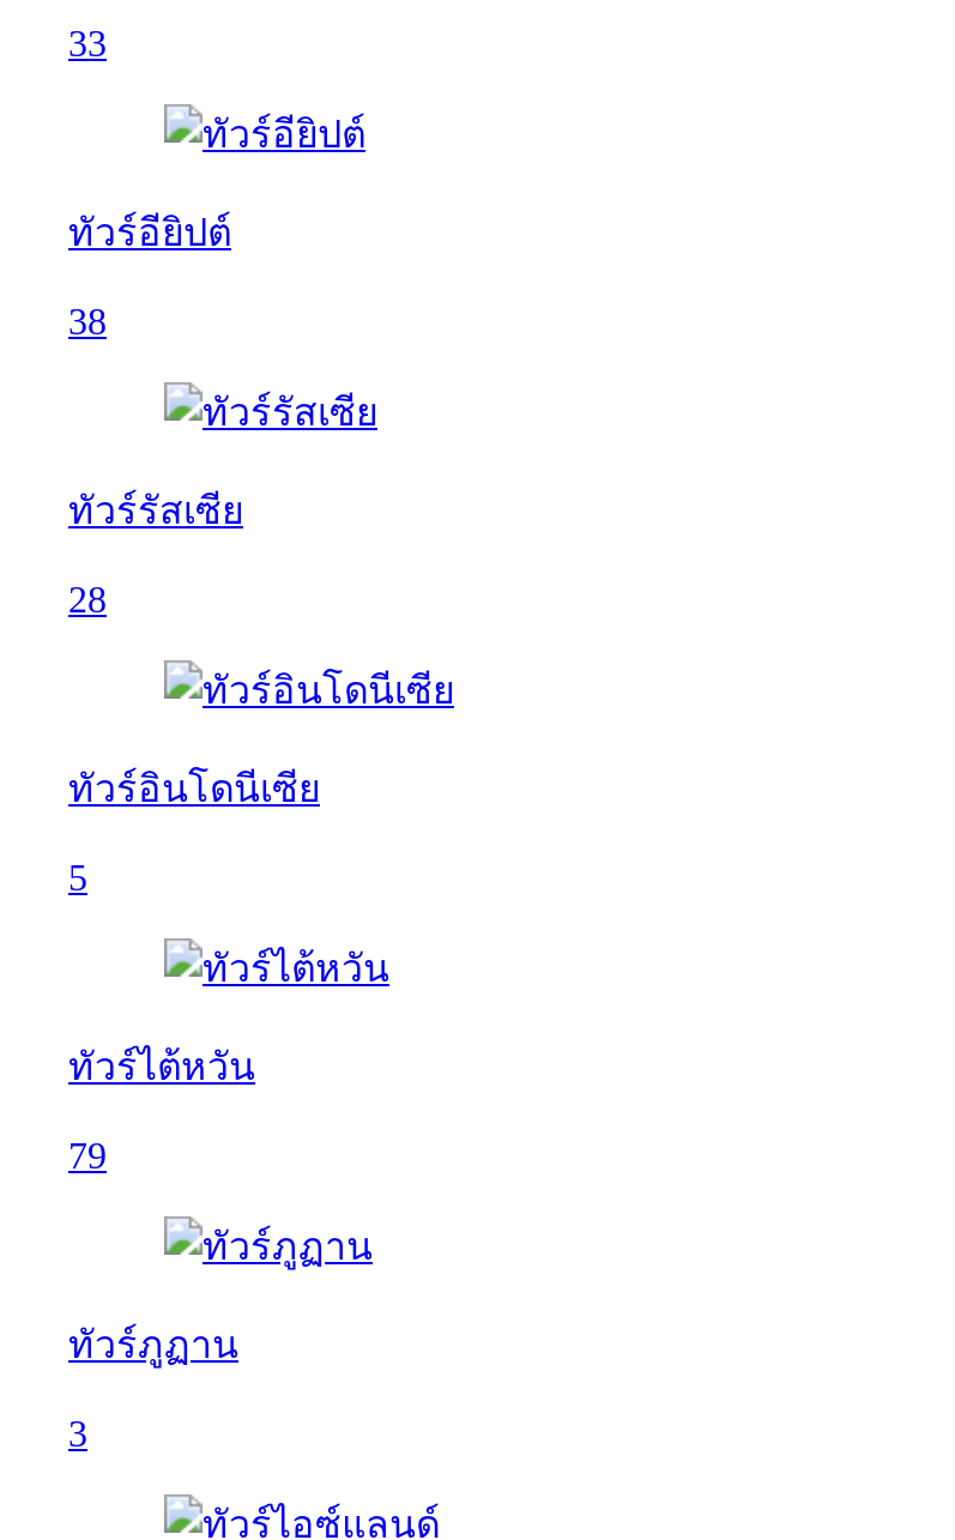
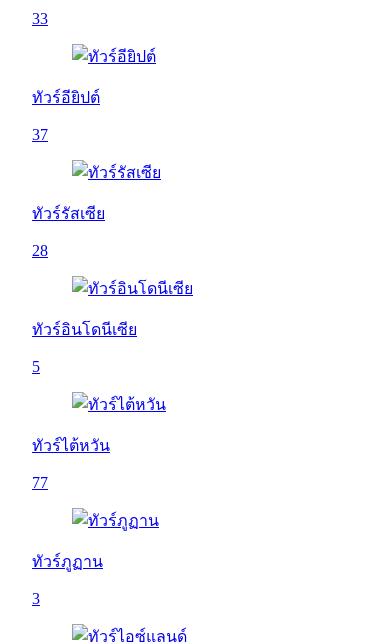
- 38
+ 37

- 79
+ 77
